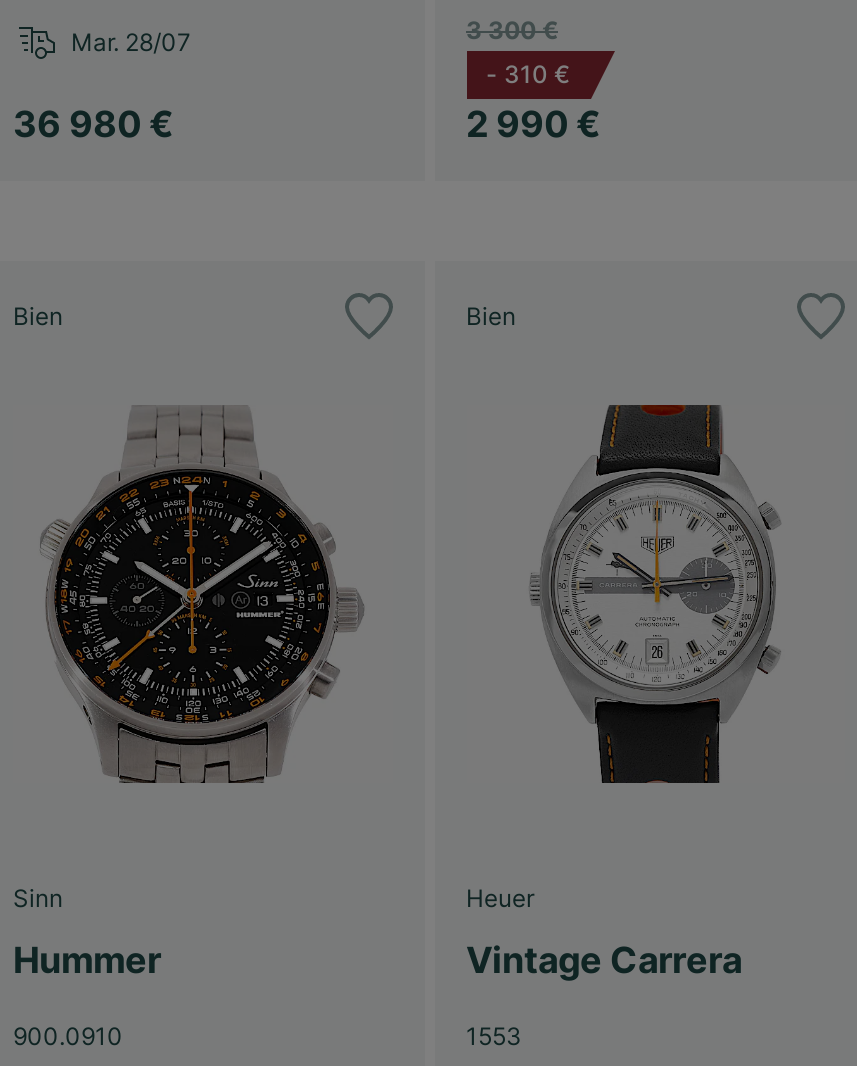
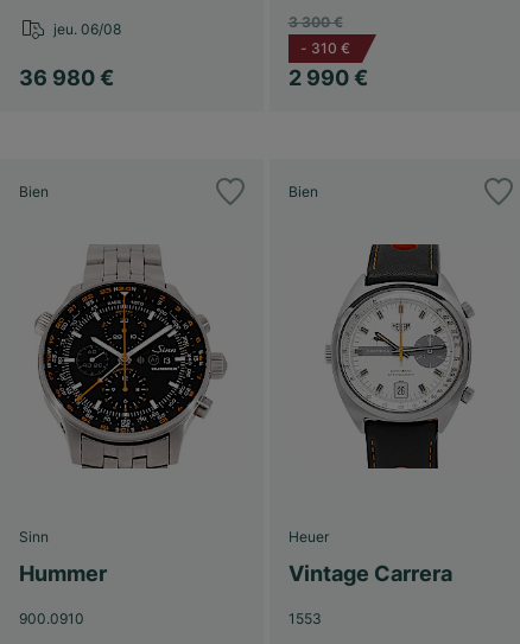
- Mar. 28/07
+ jeu. 06/08
